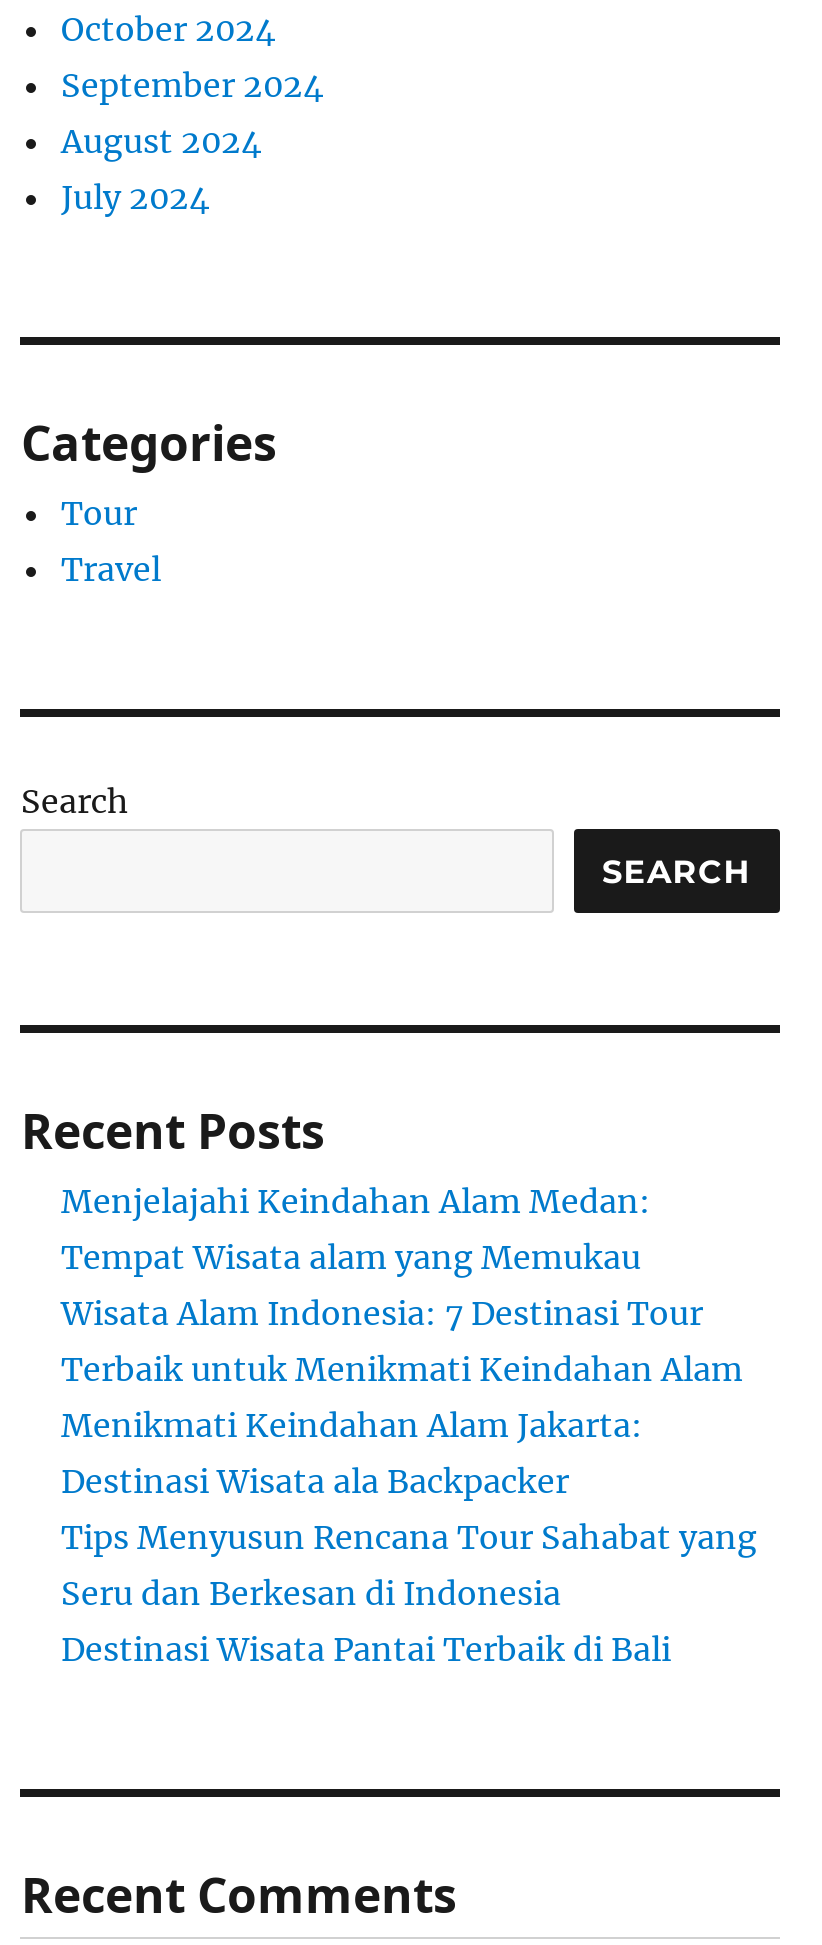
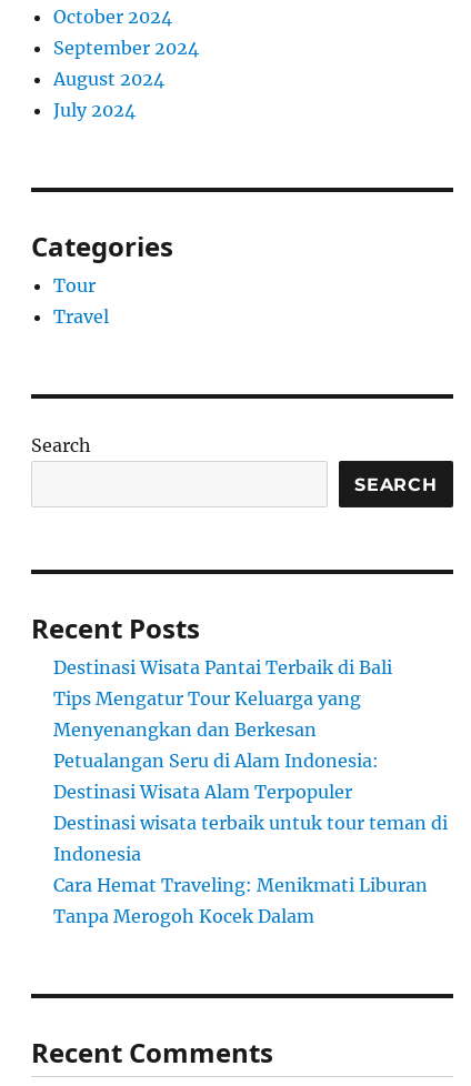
- Menjelajahi Keindahan Alam Medan:
- Tempat Wisata alam yang Memukau
- Wisata Alam Indonesia: 7 Destinasi Tour
- Terbaik untuk Menikmati Keindahan Alam
- Menikmati Keindahan Alam Jakarta:
- Destinasi Wisata ala Backpacker
- Tips Menyusun Rencana Tour Sahabat yang
- Seru dan Berkesan di Indonesia

moved up: Destinasi Wisata Pantai Terbaik di Bali

+ Tips Mengatur Tour Keluarga yang
+ Menyenangkan dan Berkesan
+ Petualangan Seru di Alam Indonesia:
+ Destinasi Wisata Alam Terpopuler
+ Destinasi wisata terbaik untuk tour teman di
+ Indonesia
+ Cara Hemat Traveling: Menikmati Liburan
+ Tanpa Merogoh Kocek Dalam
